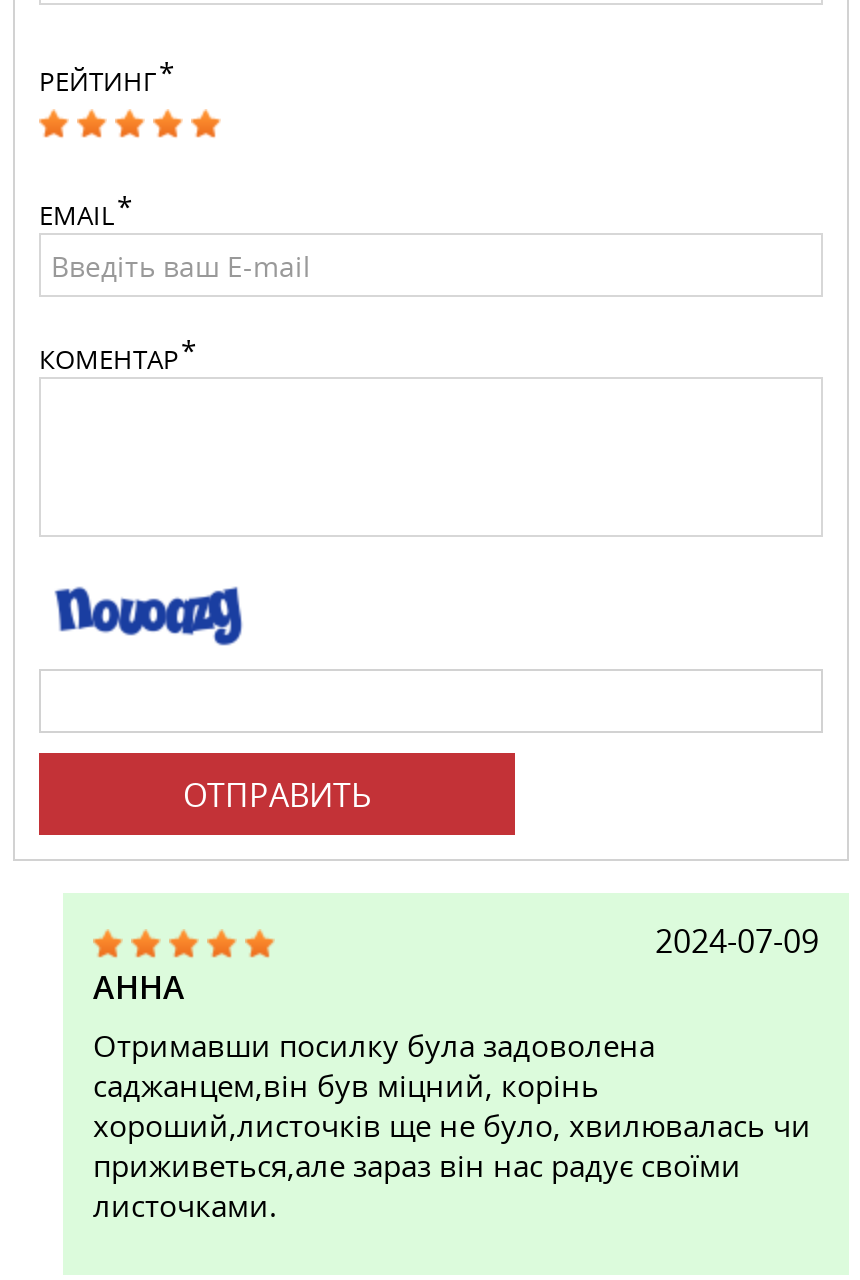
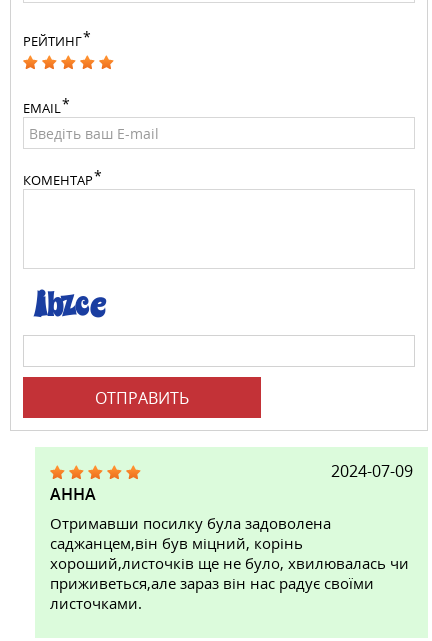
- [image]
+ [image]
